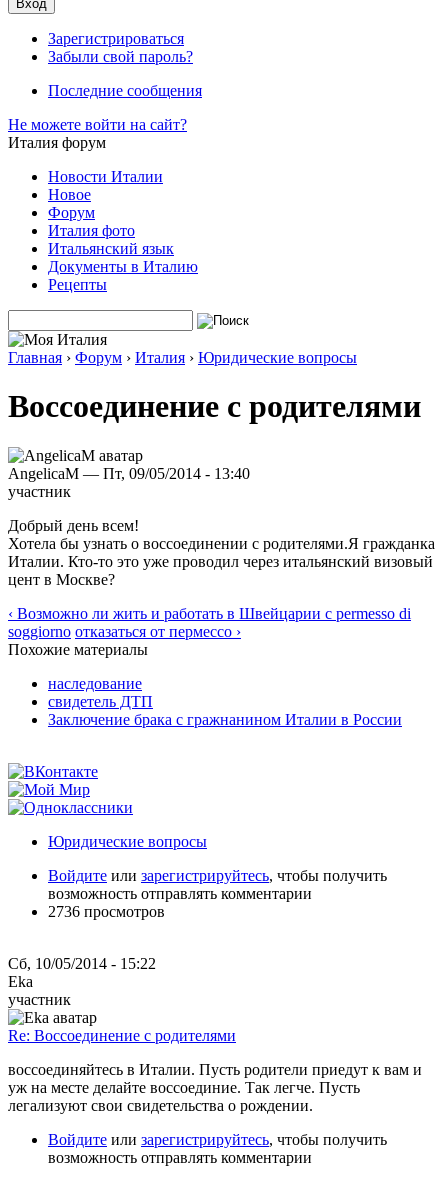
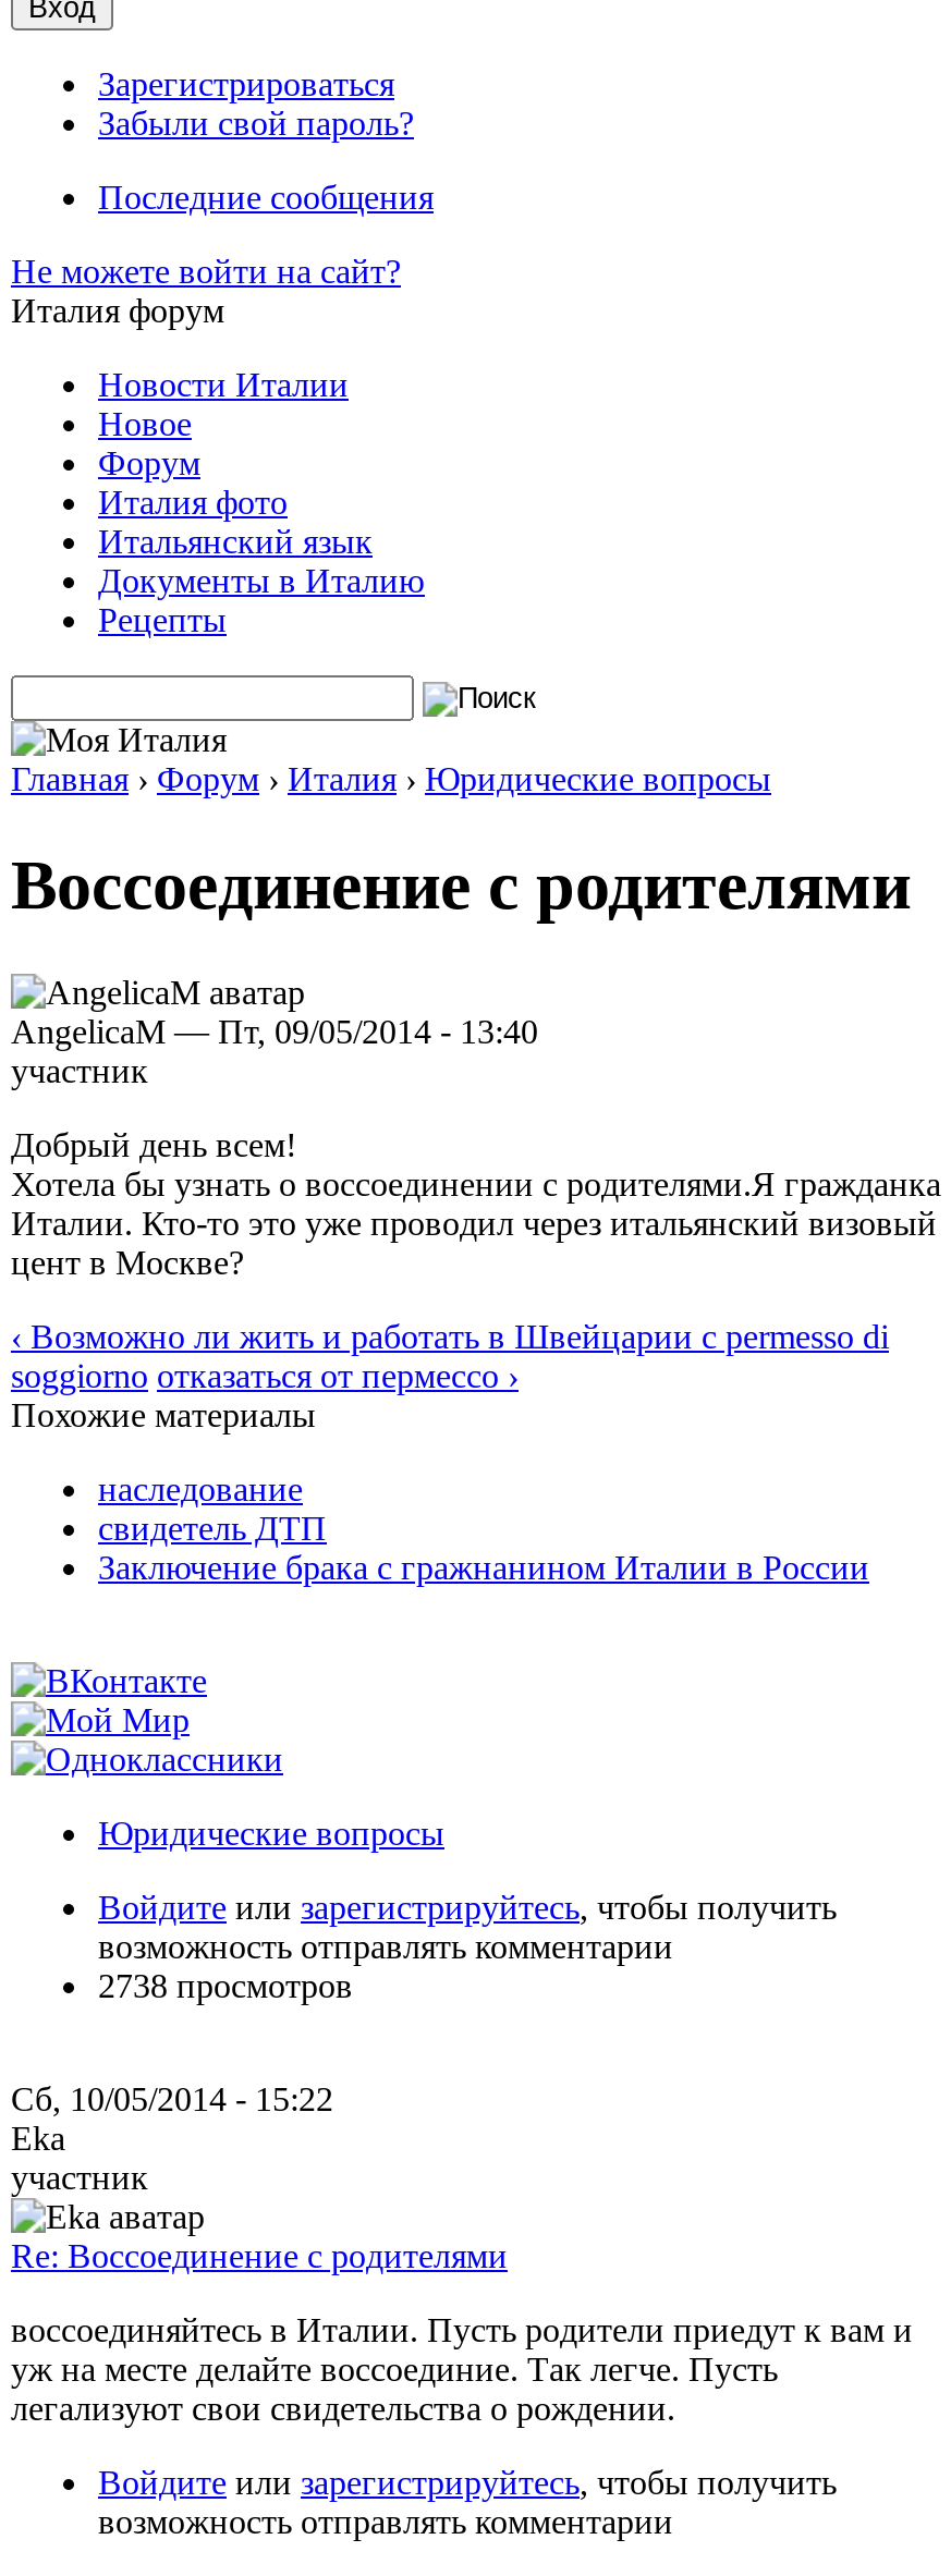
- 2736 просмотров
+ 2738 просмотров
